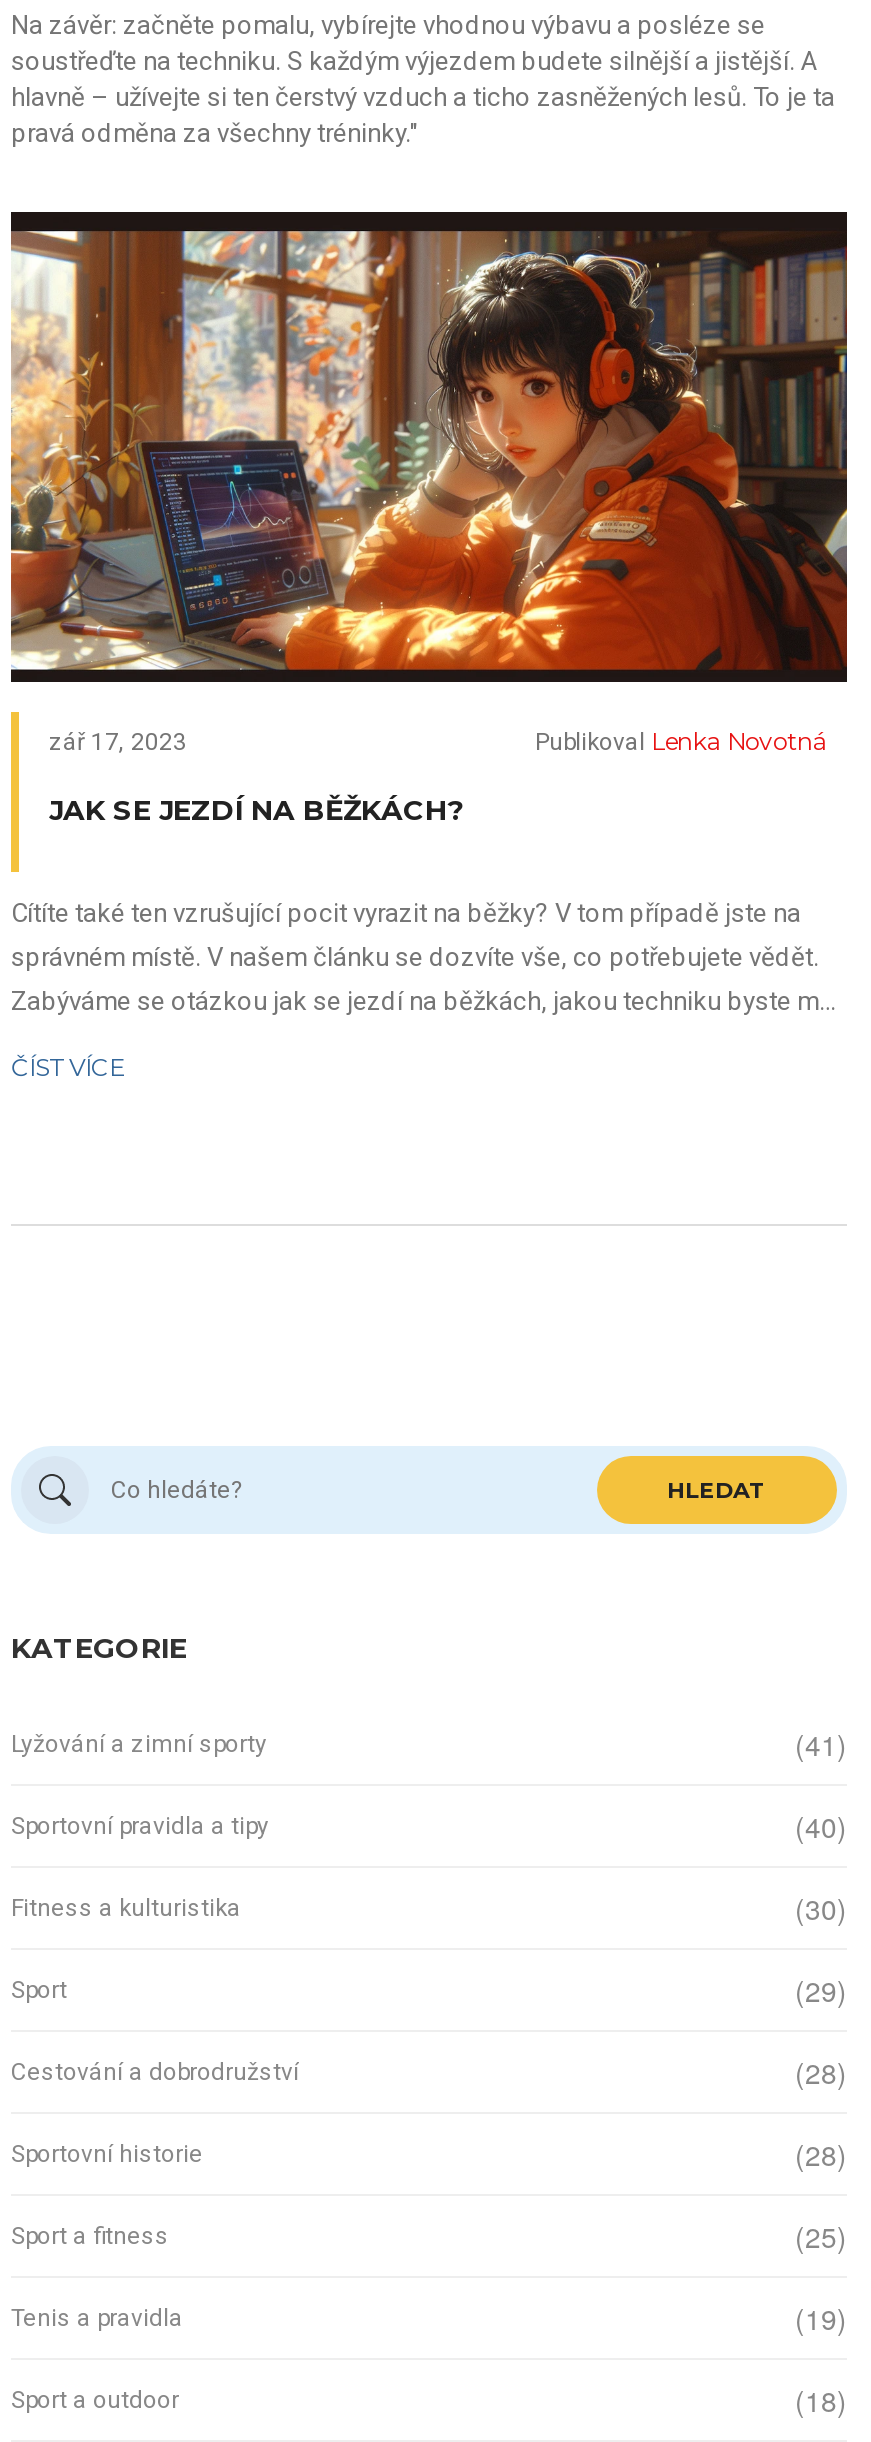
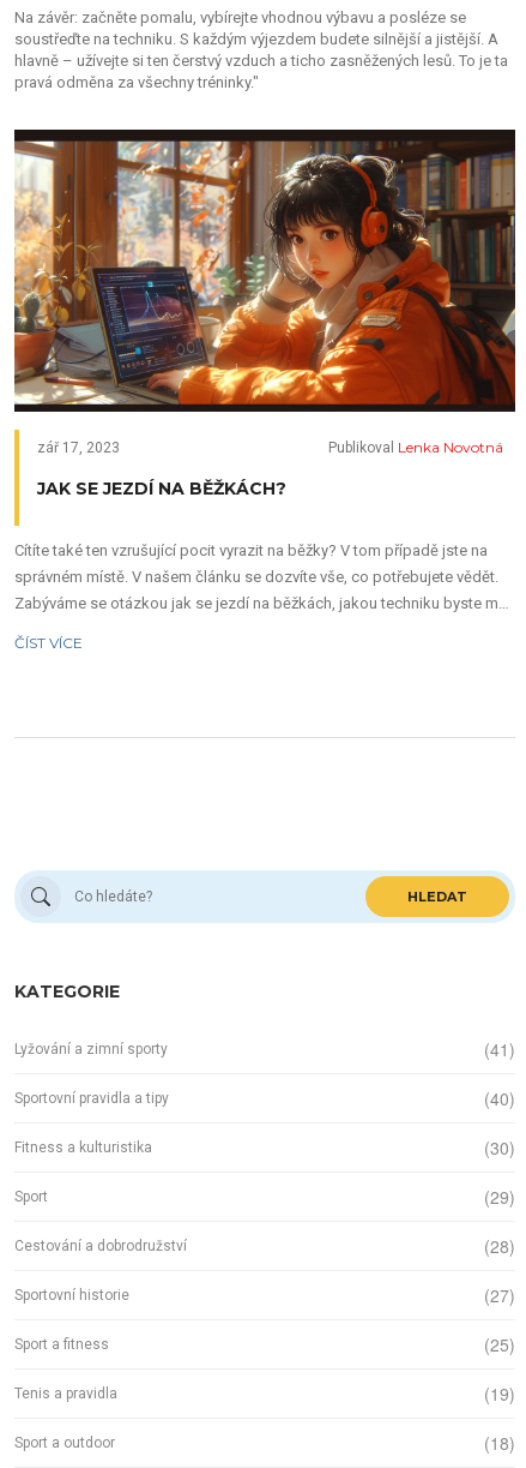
- (28)
+ (27)
